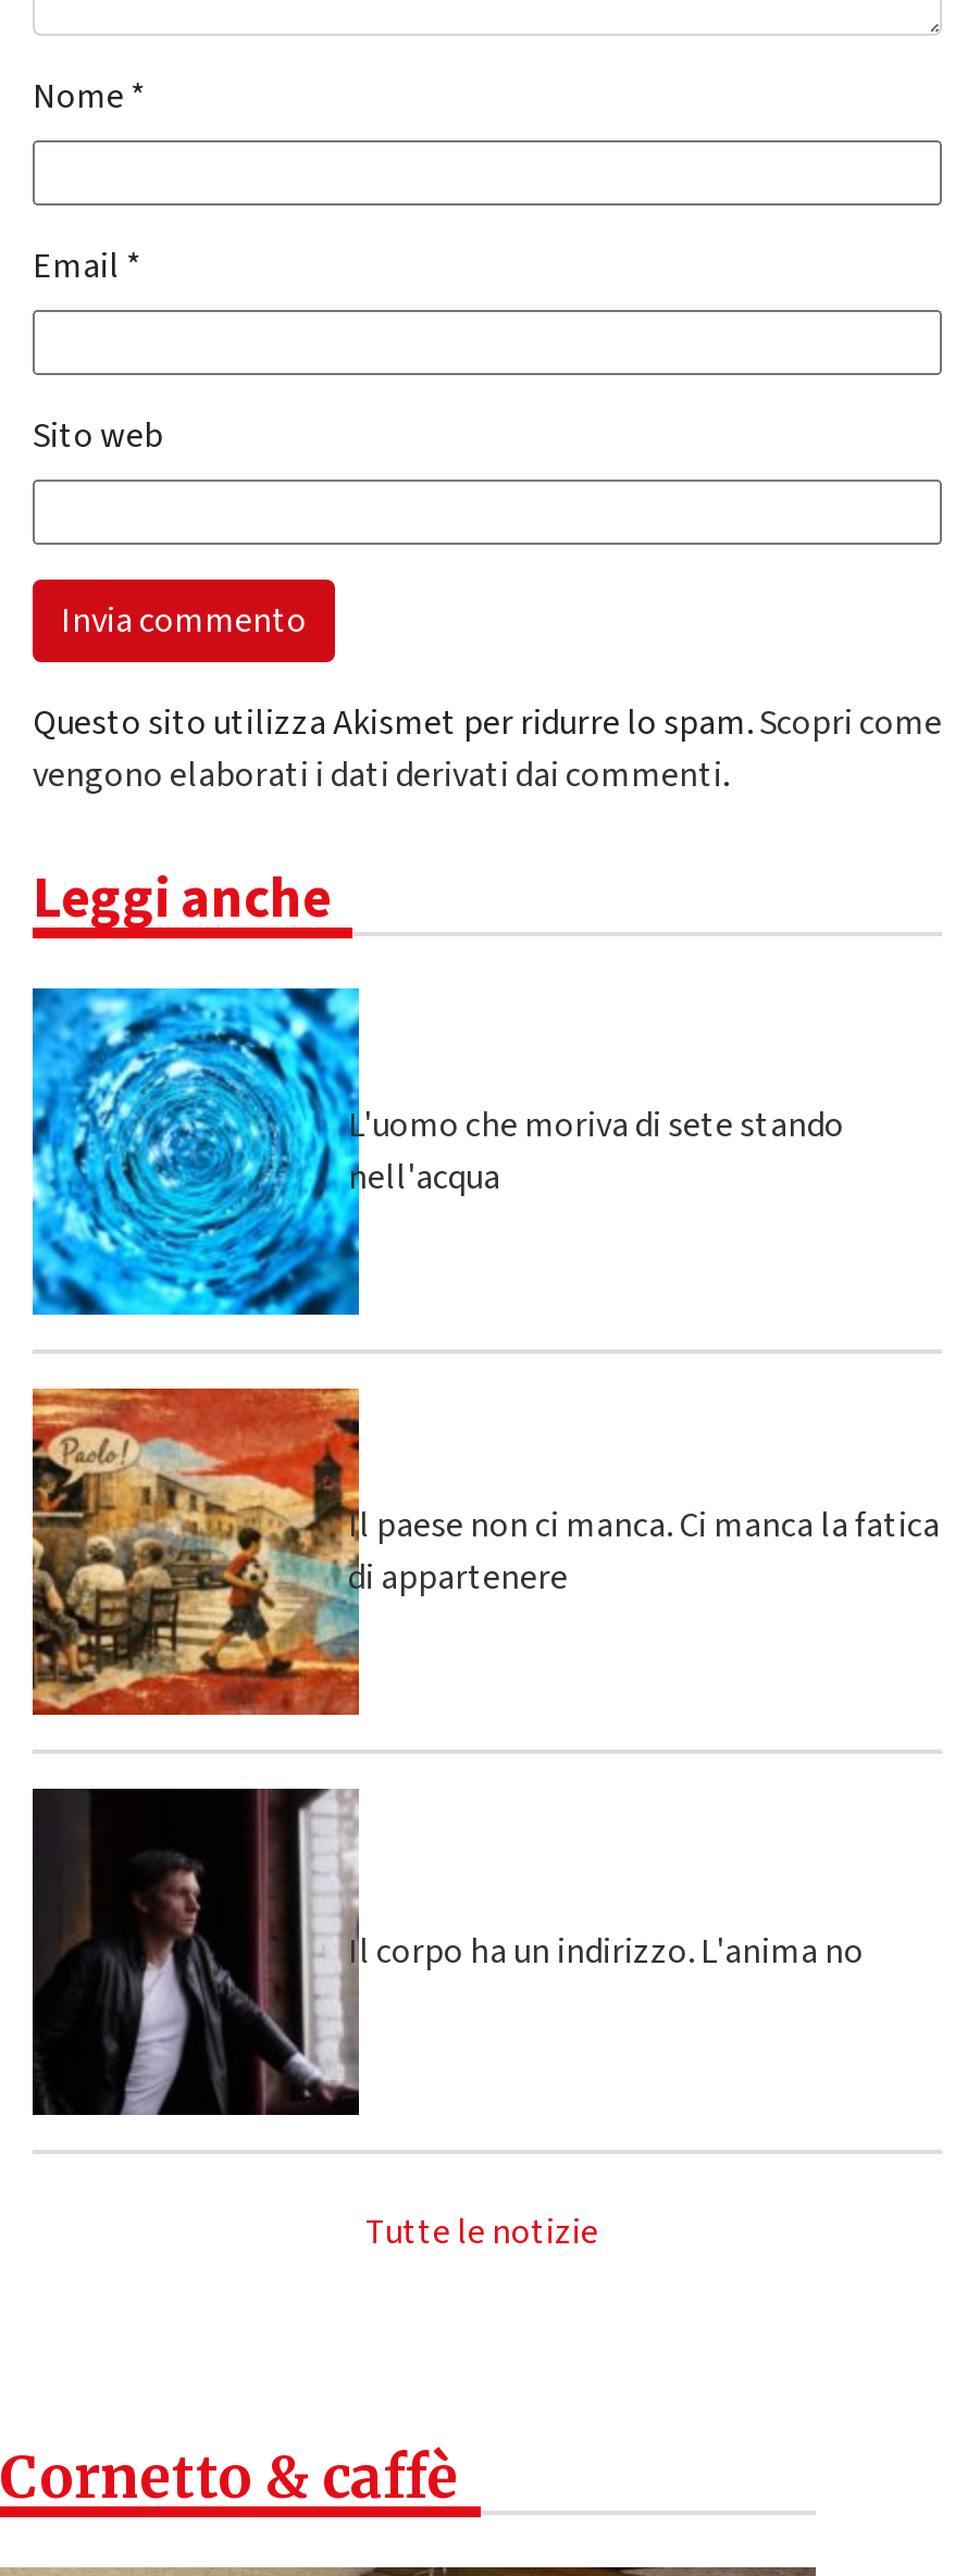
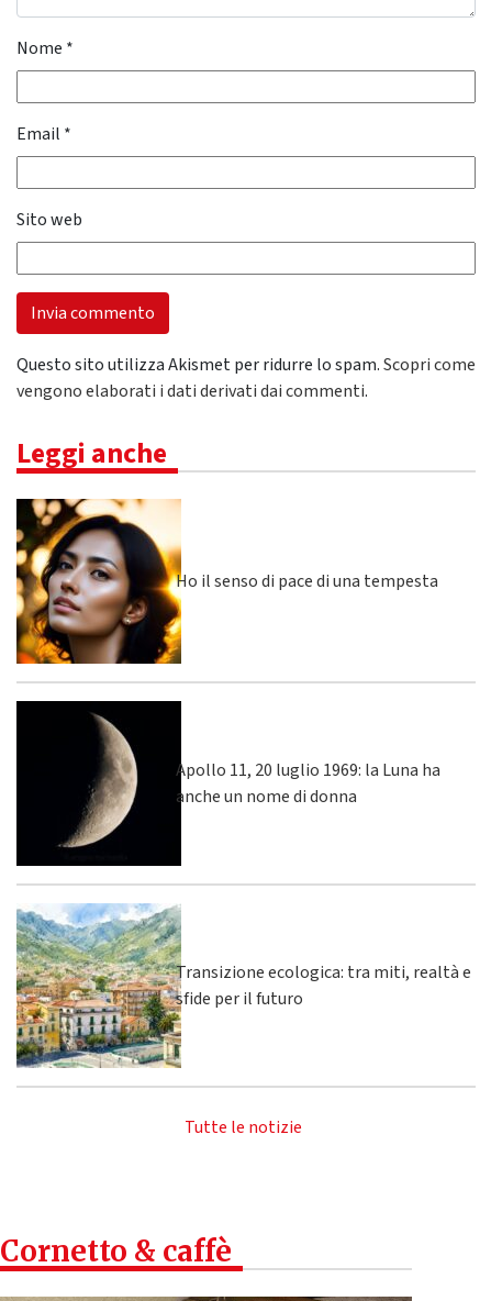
- [image]
- L'uomo che moriva di sete stando
- nell'acqua
+ [image]
+ Ho il senso di pace di una tempesta

- [image]
- Il paese non ci manca. Ci manca la fatica
- di appartenere
+ [image]
+ Apollo 11, 20 luglio 1969: la Luna ha
+ anche un nome di donna

- [image]
- Il corpo ha un indirizzo. L'anima no
+ [image]
+ Transizione ecologica: tra miti, realtà e
+ sfide per il futuro
